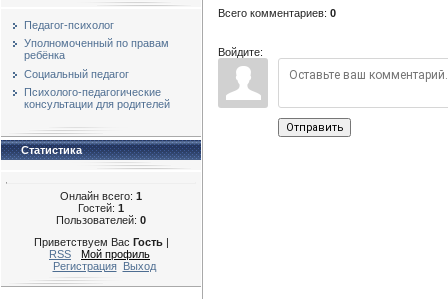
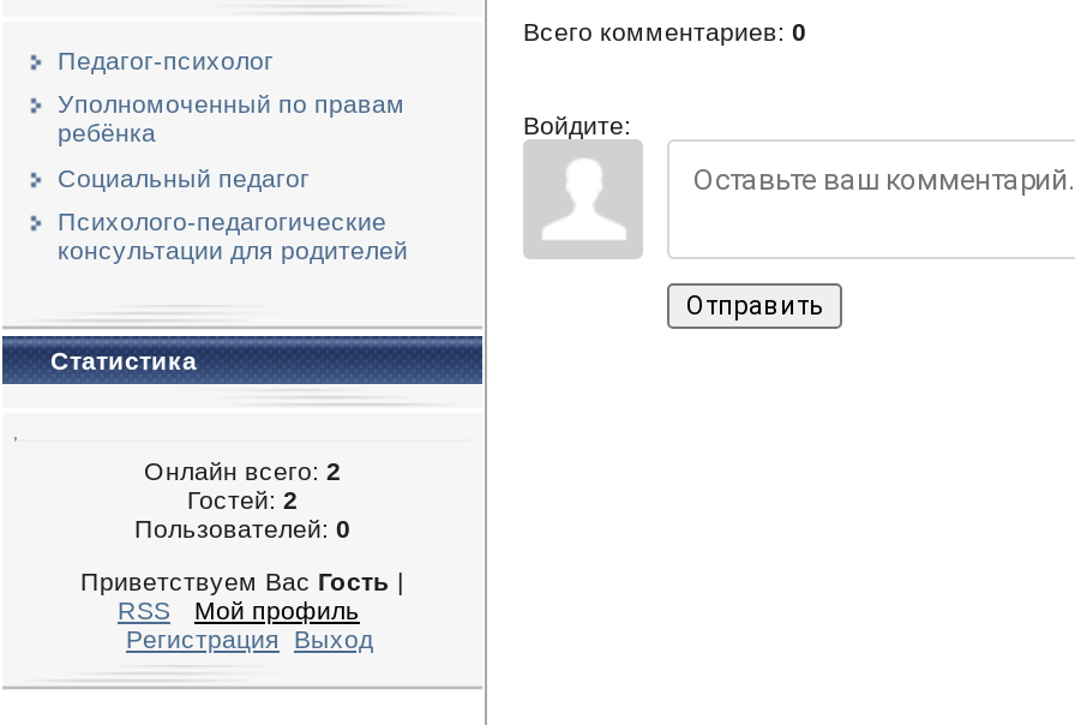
- Онлайн всего: 1
+ Онлайн всего: 2

- Гостей: 1
+ Гостей: 2
